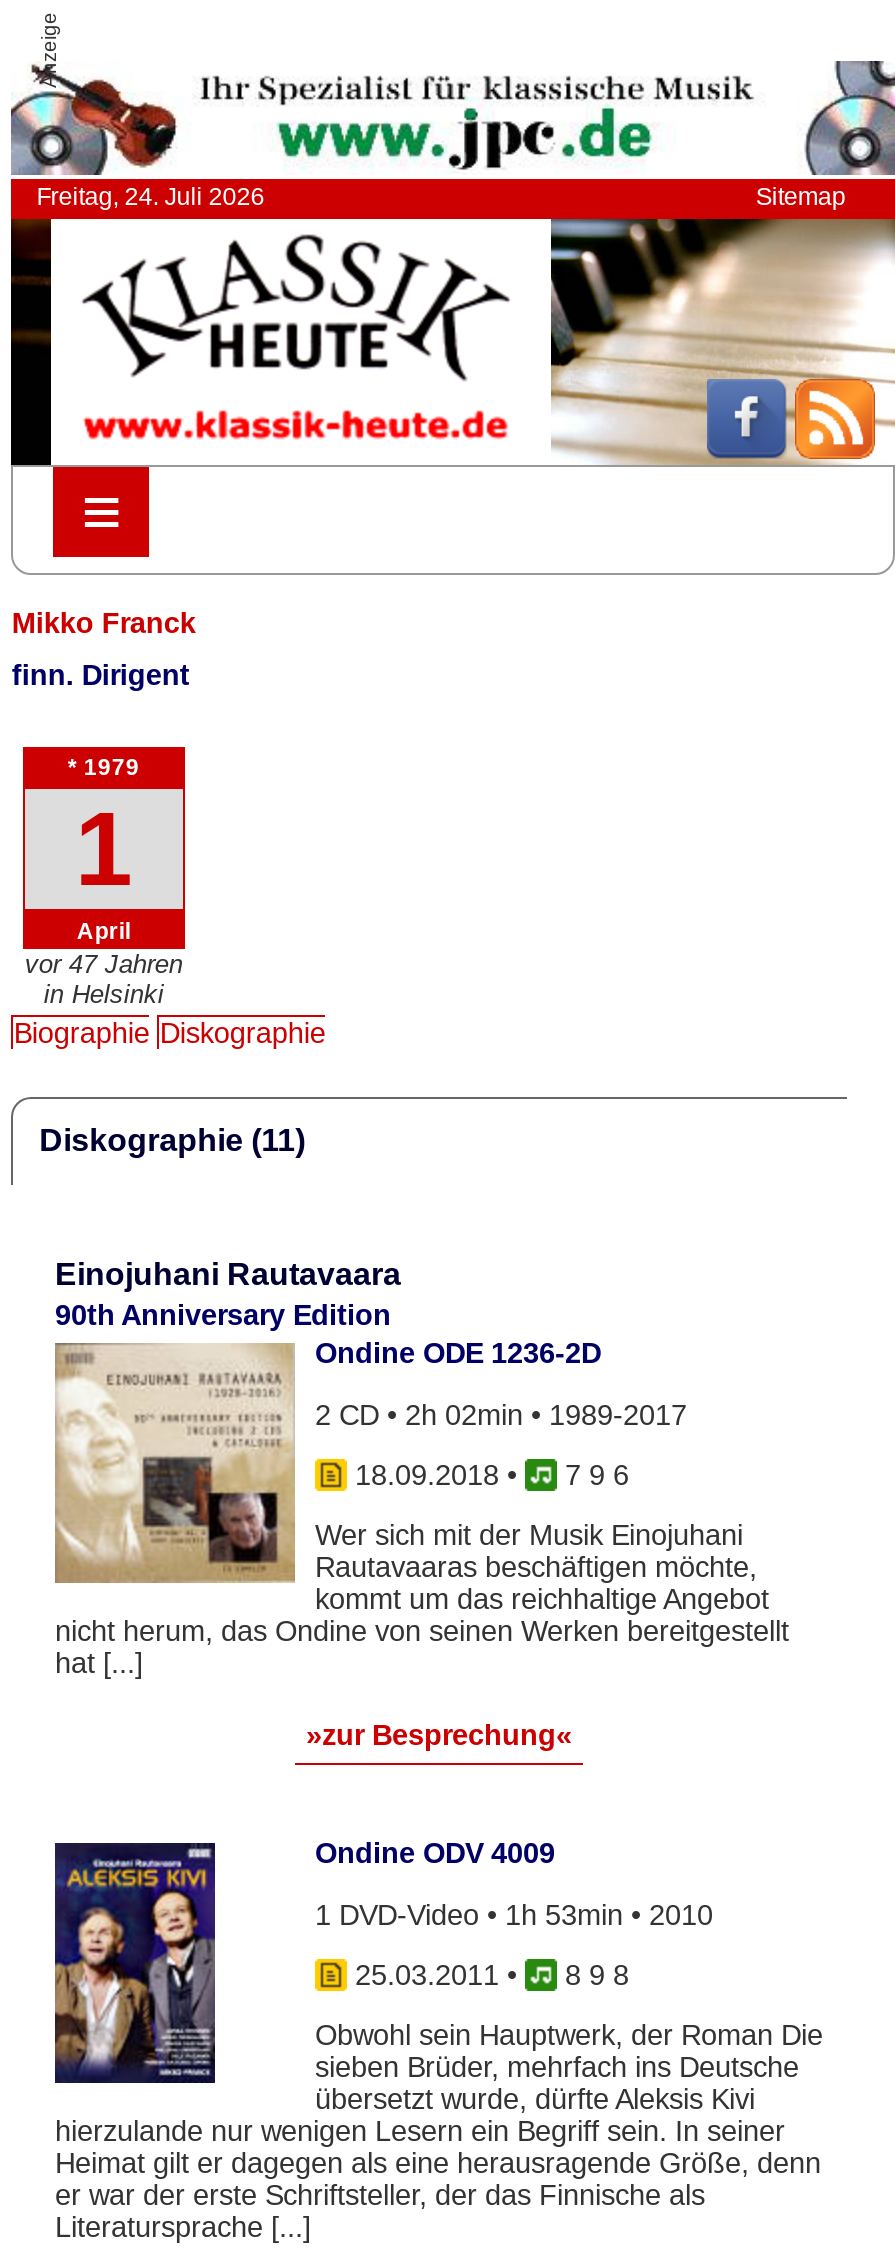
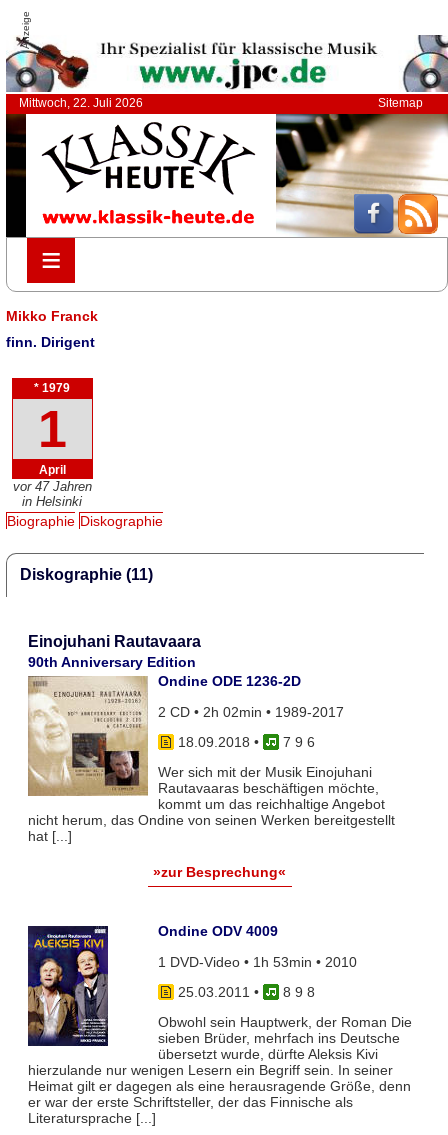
- Freitag, 24. Juli 2026
+ Mittwoch, 22. Juli 2026
